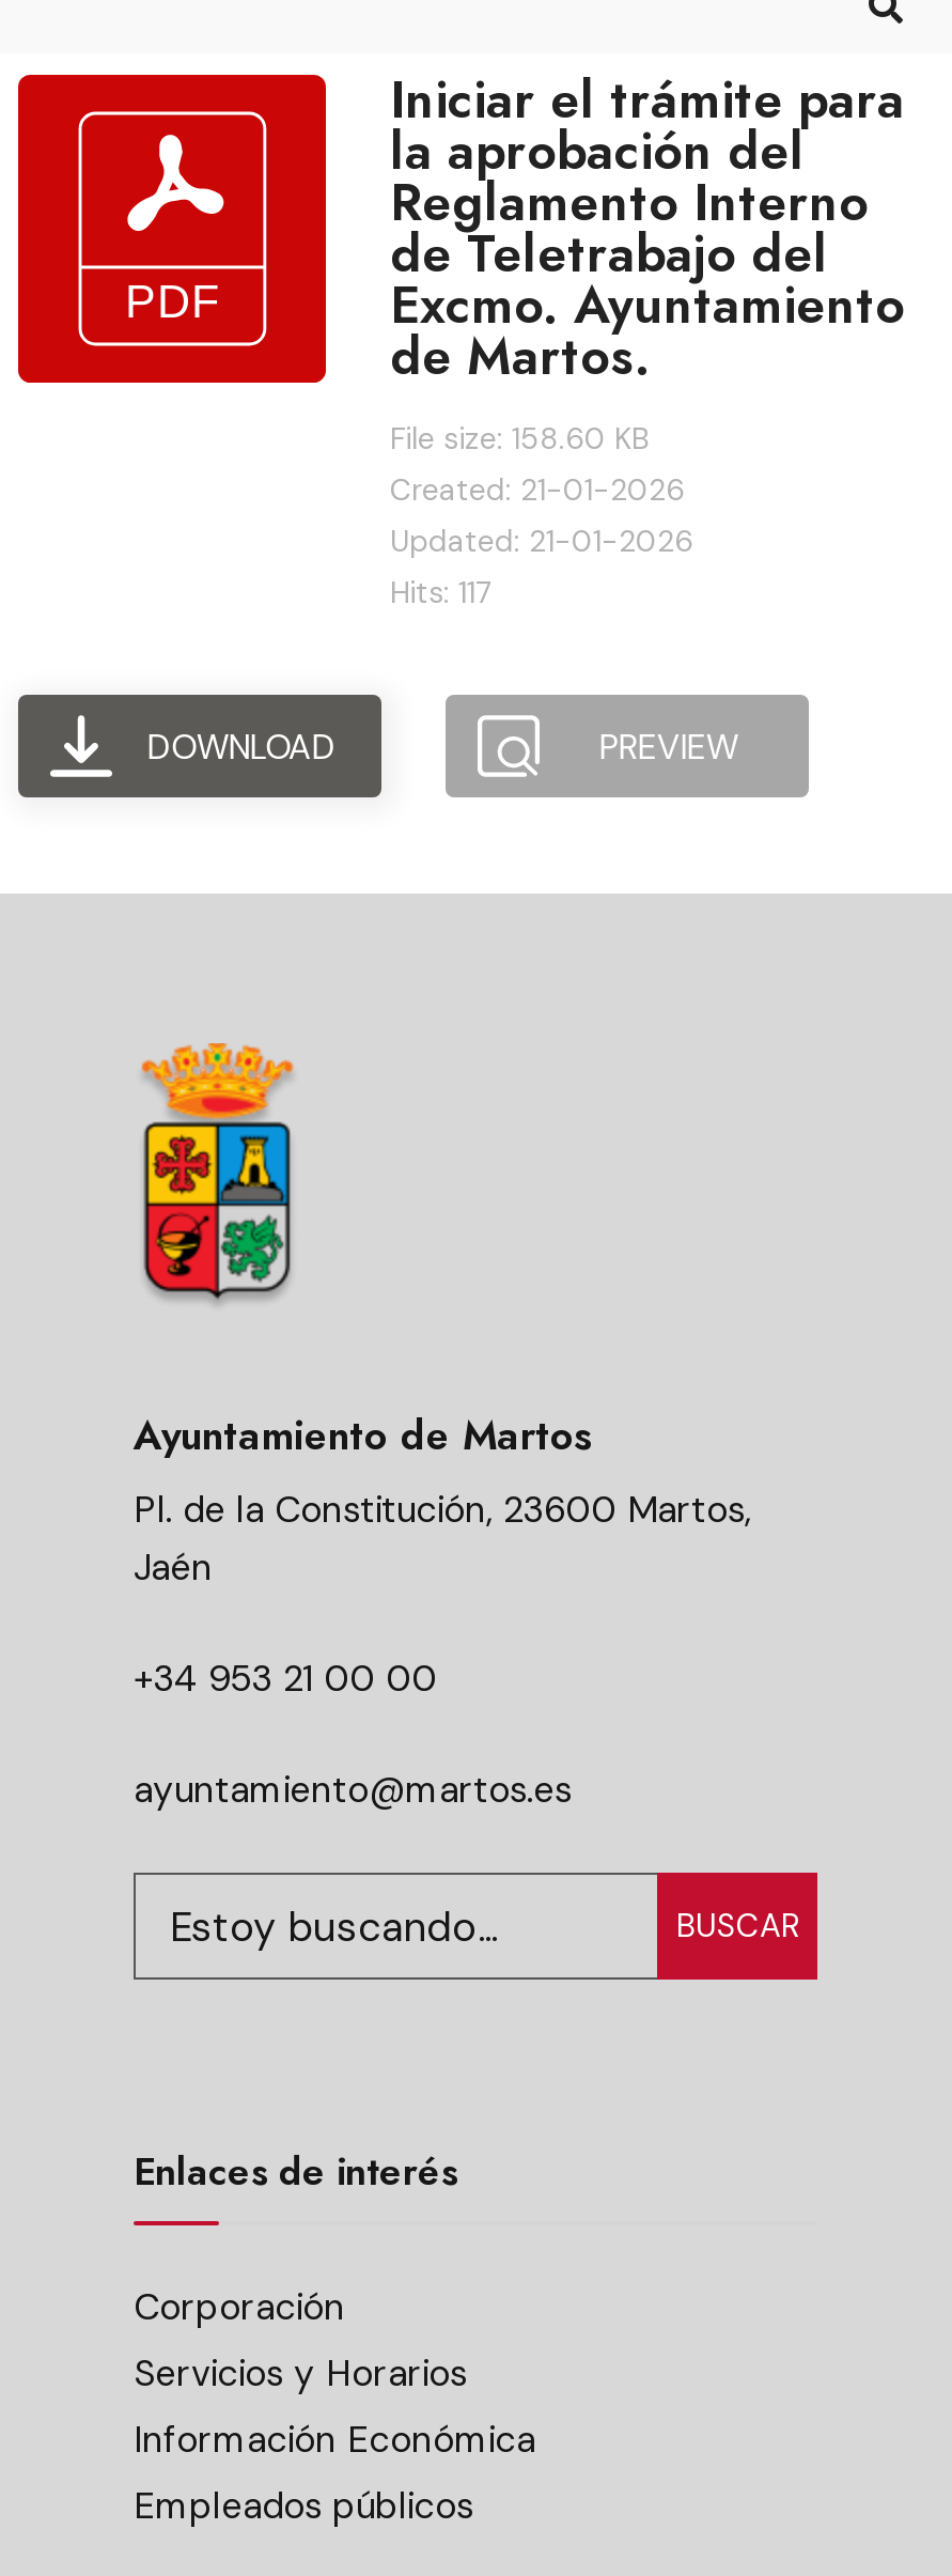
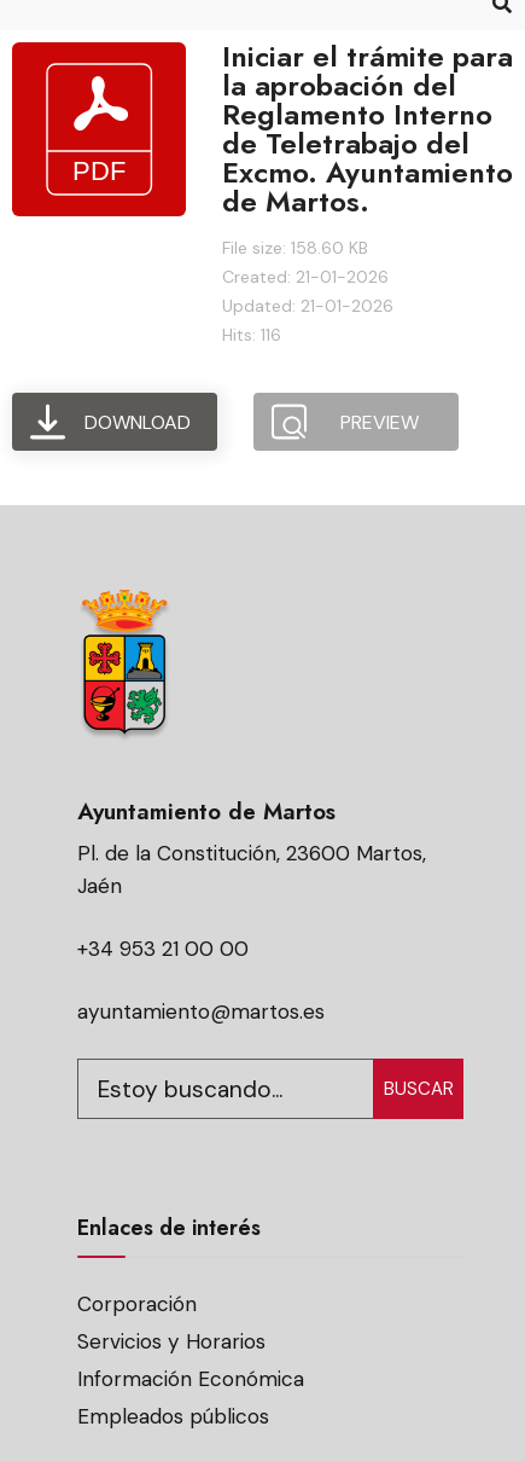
- Hits: 117
+ Hits: 116
